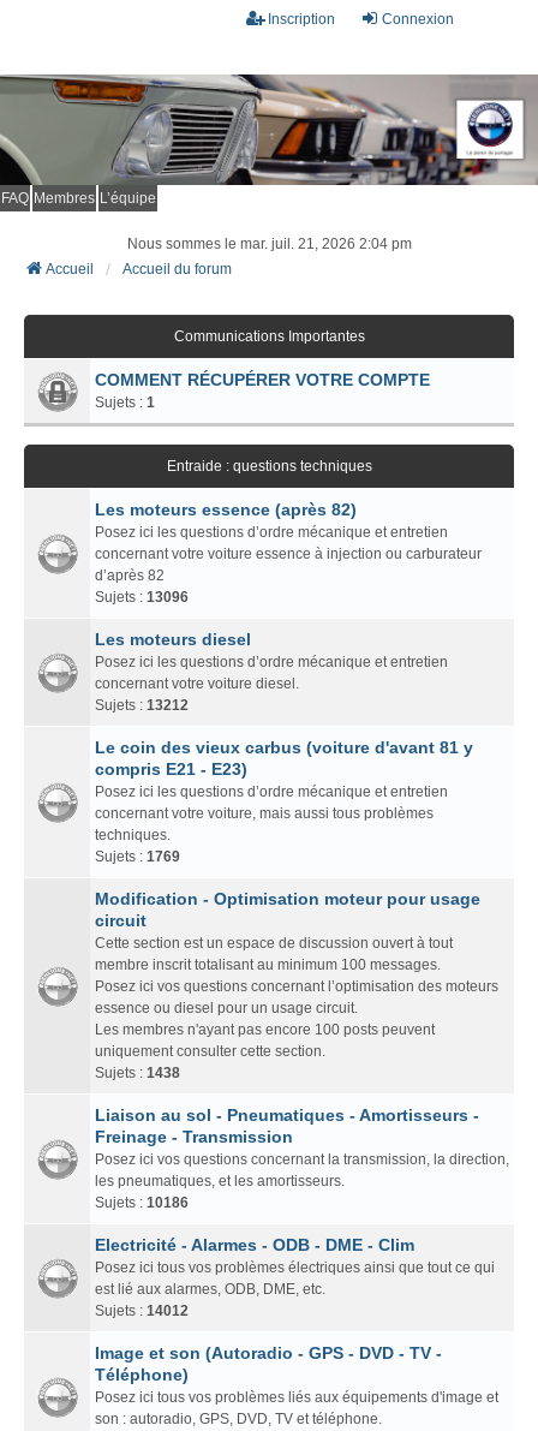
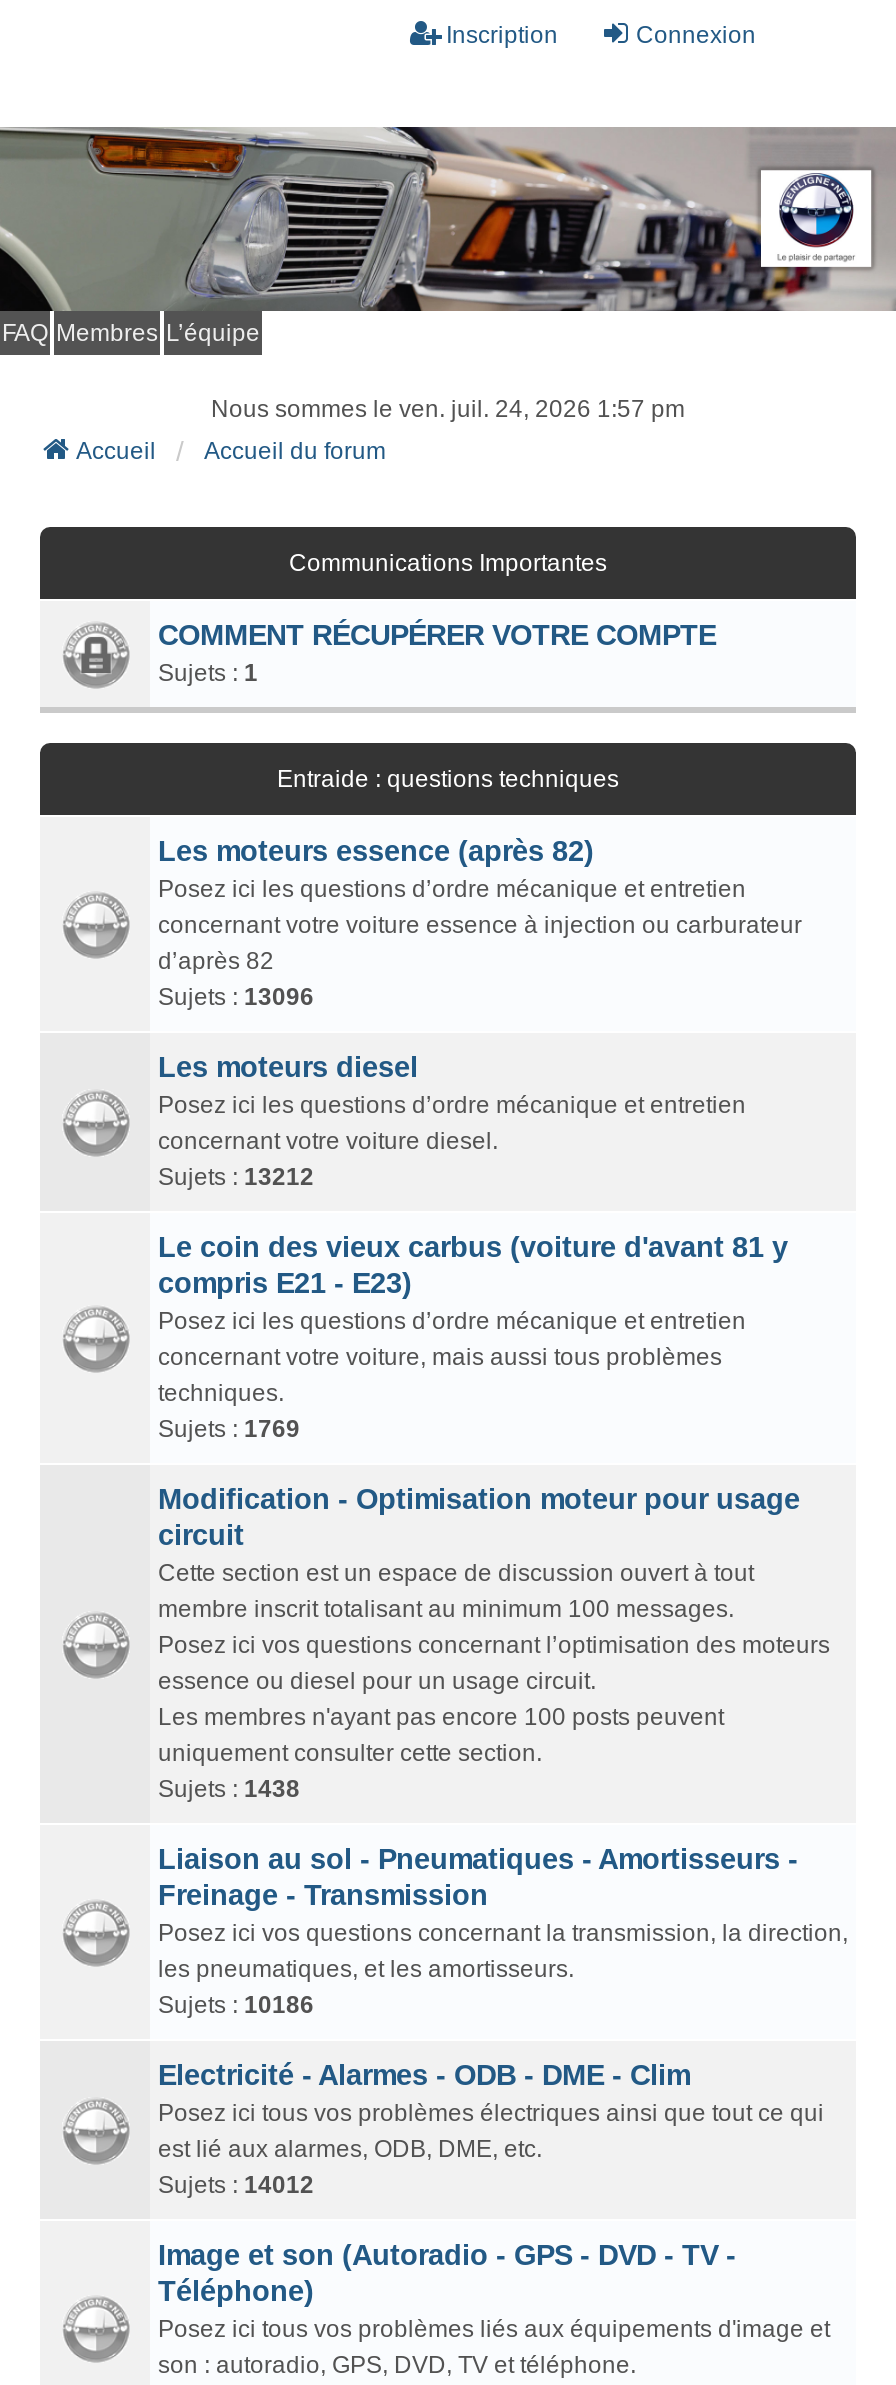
- Nous sommes le mar. juil. 21, 2026 2:04 pm
+ Nous sommes le ven. juil. 24, 2026 1:57 pm
